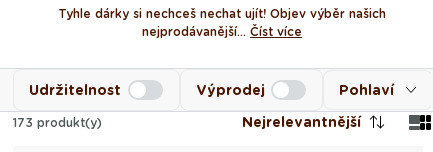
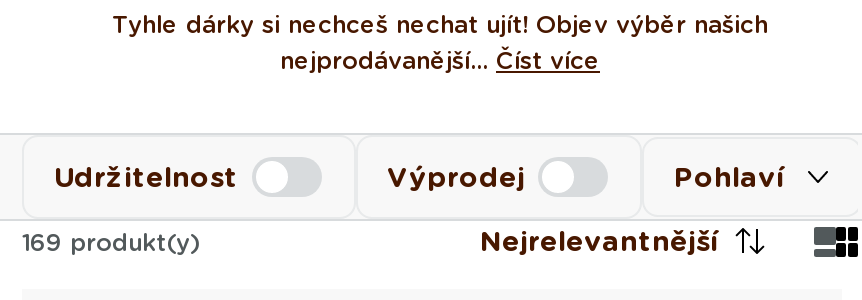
- 173 produkt(y)
+ 169 produkt(y)
